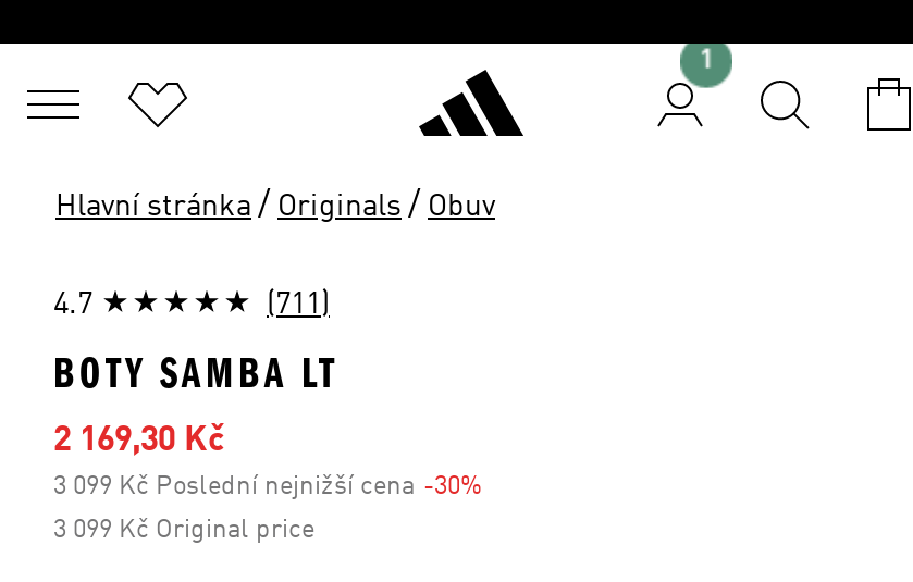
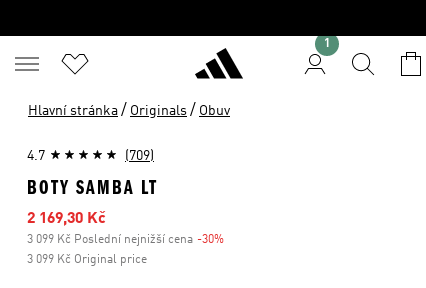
- (711)
+ (709)
